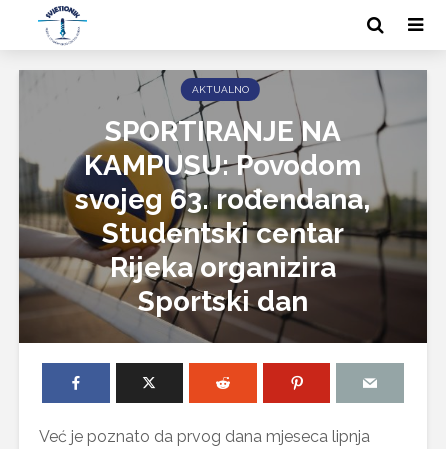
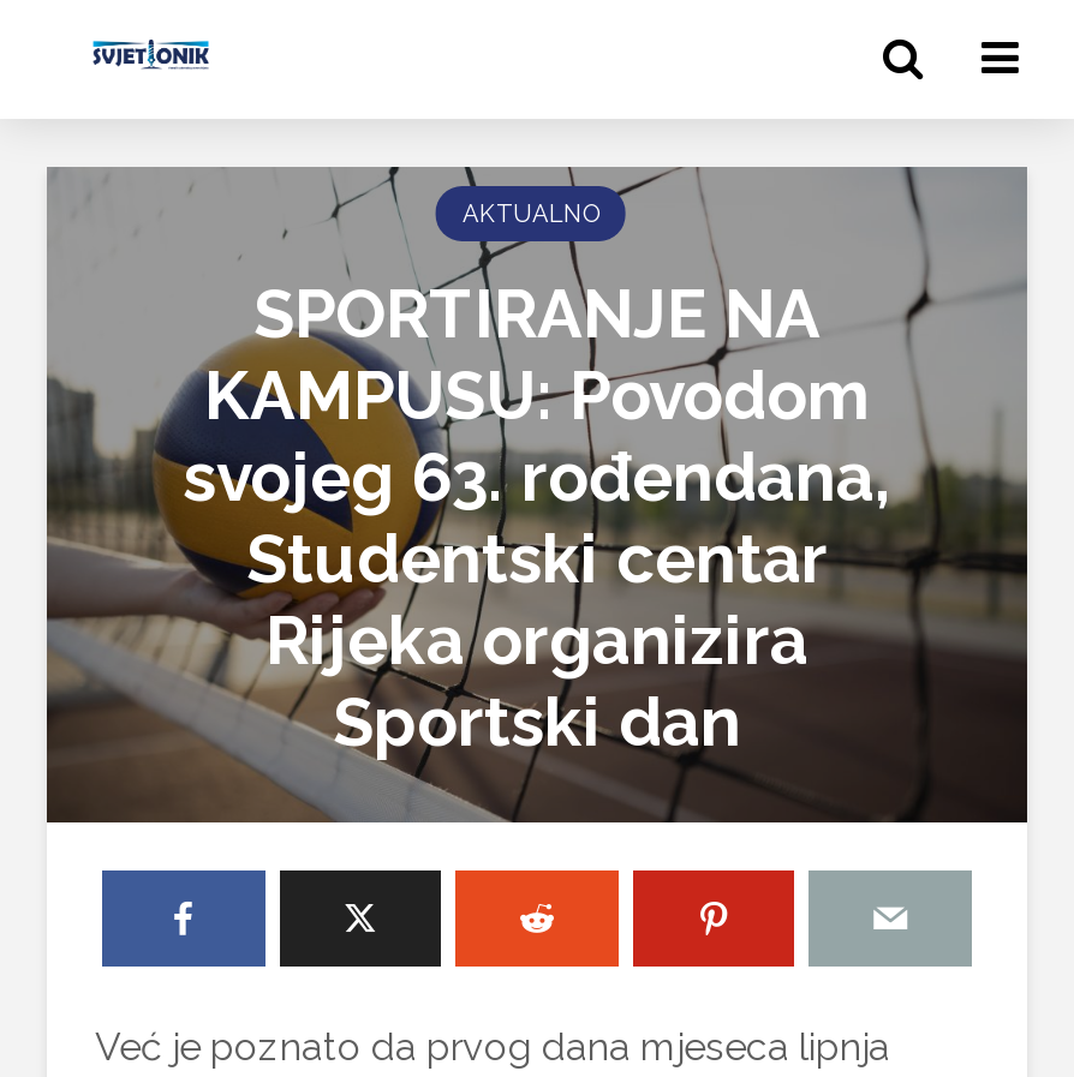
- [image]
+ [image]
